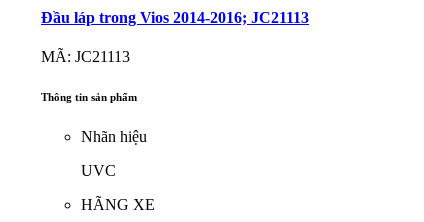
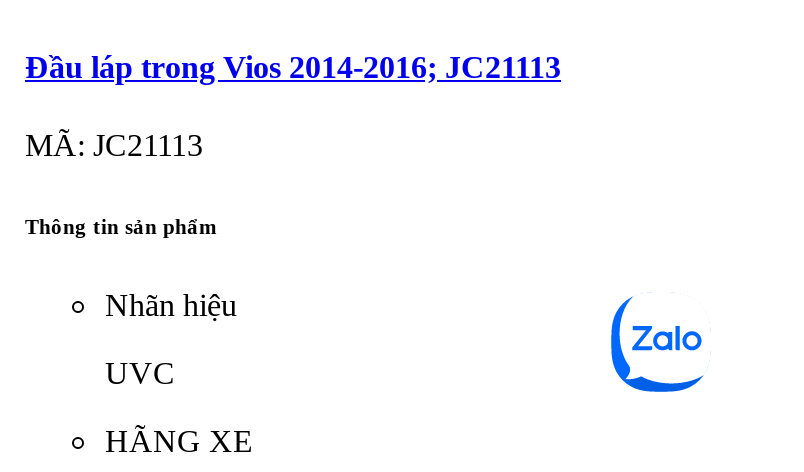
+ [image]
